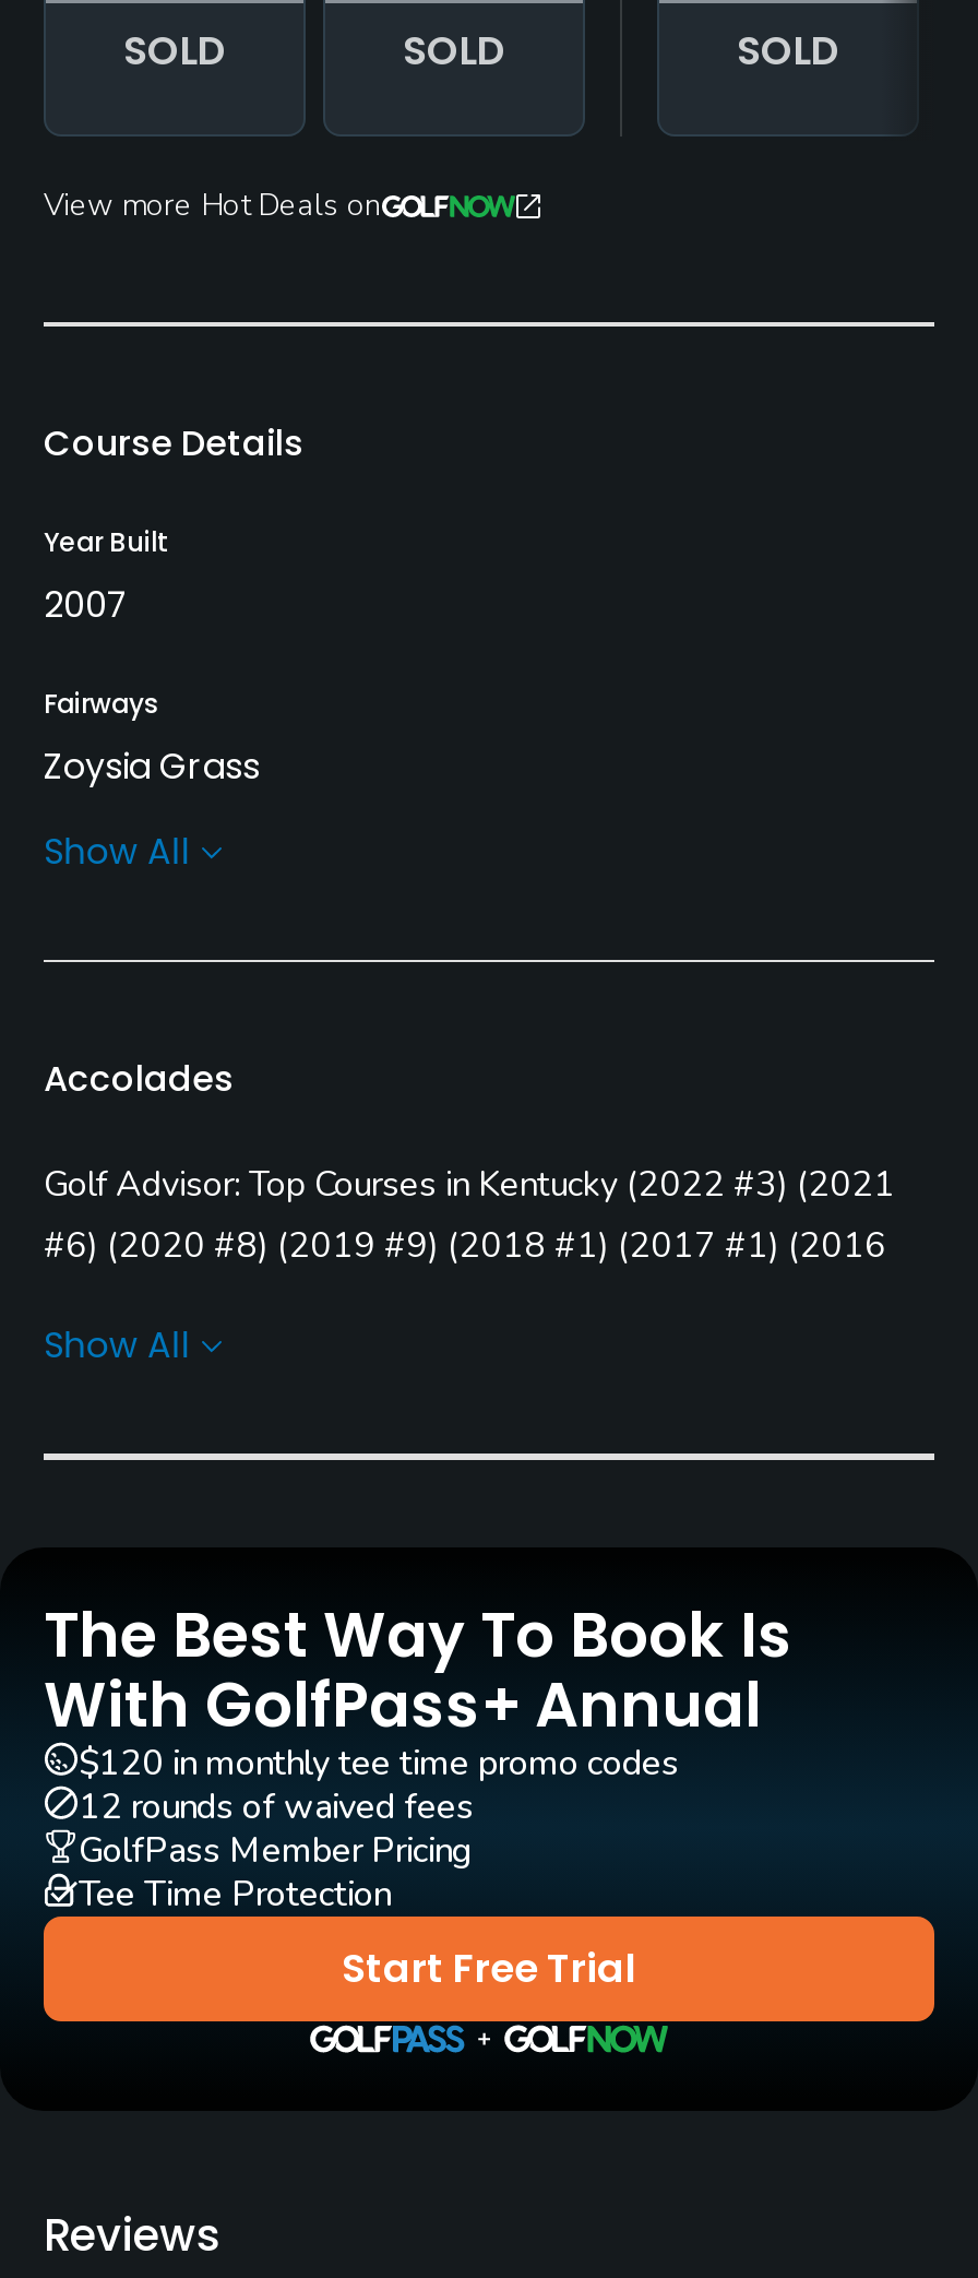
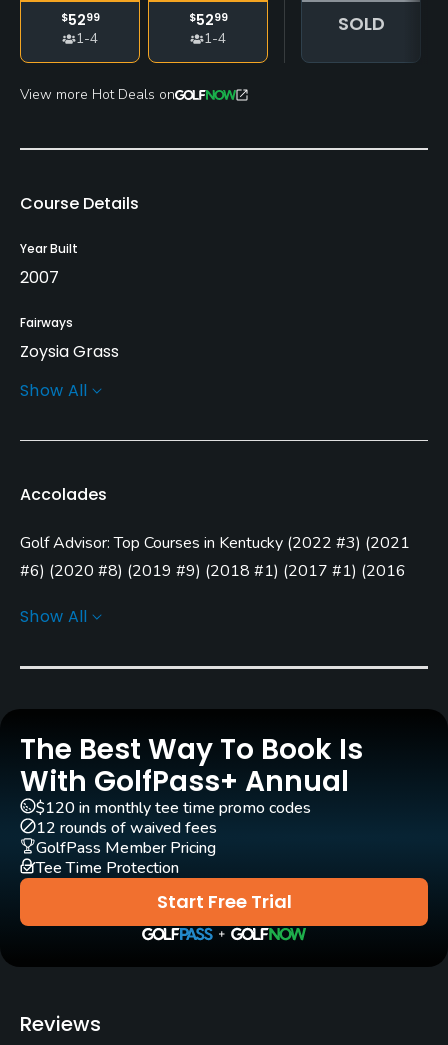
- SOLD
+ $5299
+ 1-4

- SOLD
+ $5299
+ 1-4
